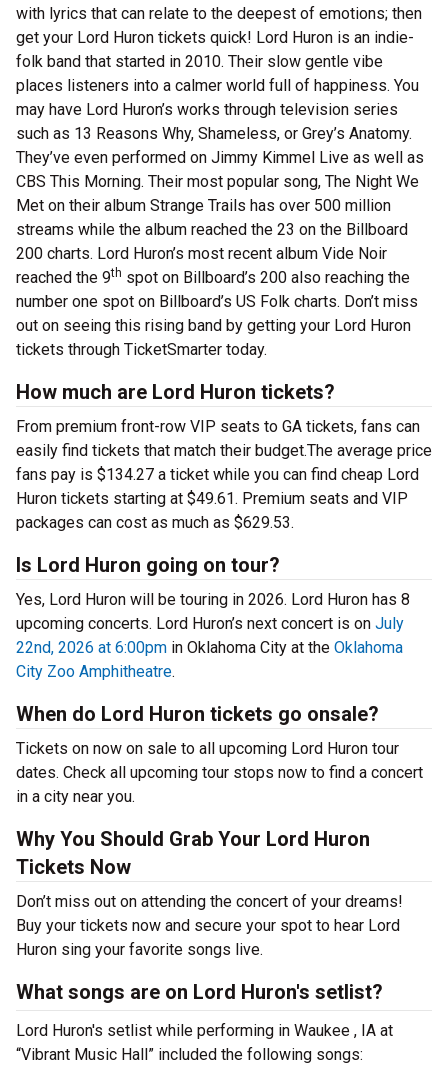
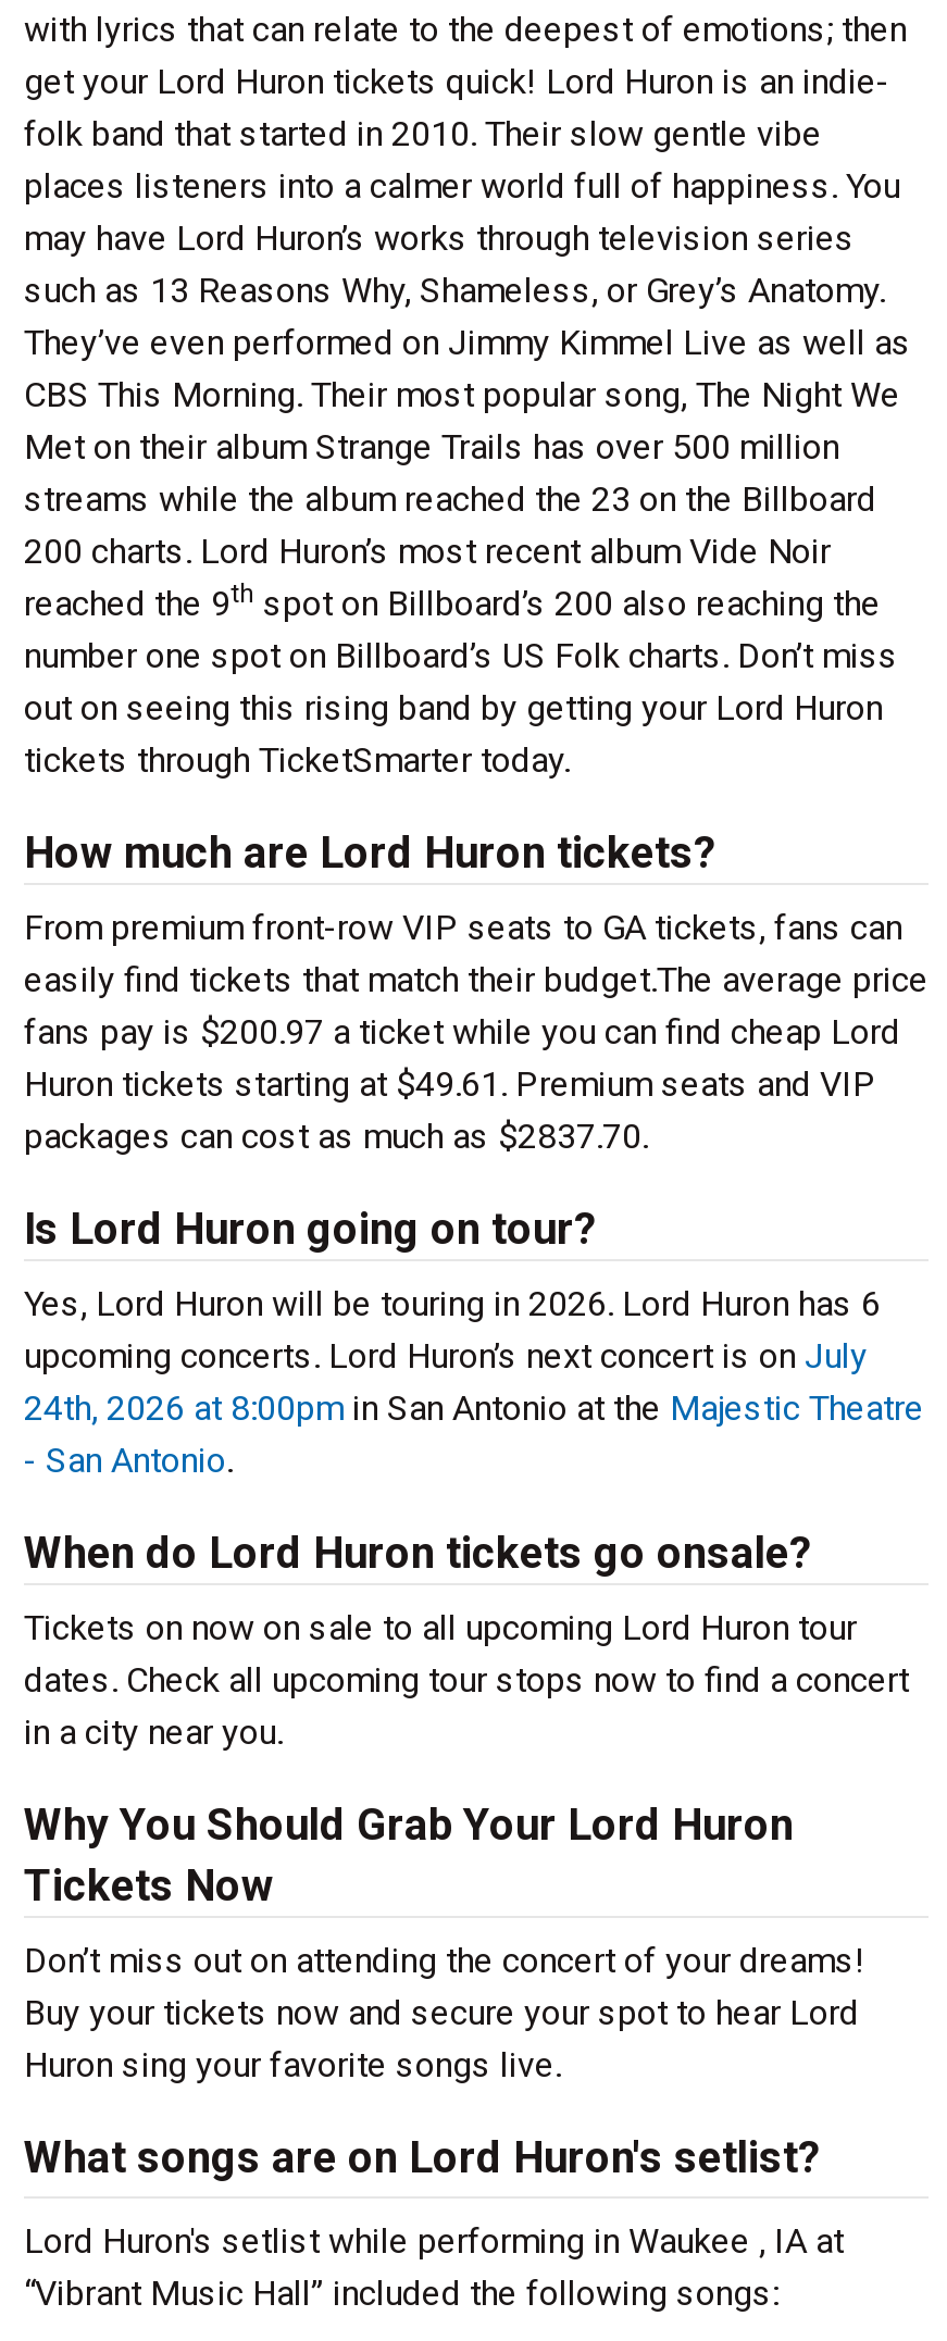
- fans pay is $134.27 a ticket while you can find cheap Lord
+ fans pay is $200.97 a ticket while you can find cheap Lord

- packages can cost as much as $629.53.
+ packages can cost as much as $2837.70.

- Yes, Lord Huron will be touring in 2026. Lord Huron has 8
+ Yes, Lord Huron will be touring in 2026. Lord Huron has 6

- 22nd, 2026 at 6:00pm in Oklahoma City at the Oklahoma
- City Zoo Amphitheatre.
+ 24th, 2026 at 8:00pm in San Antonio at the Majestic Theatre
+ - San Antonio.
